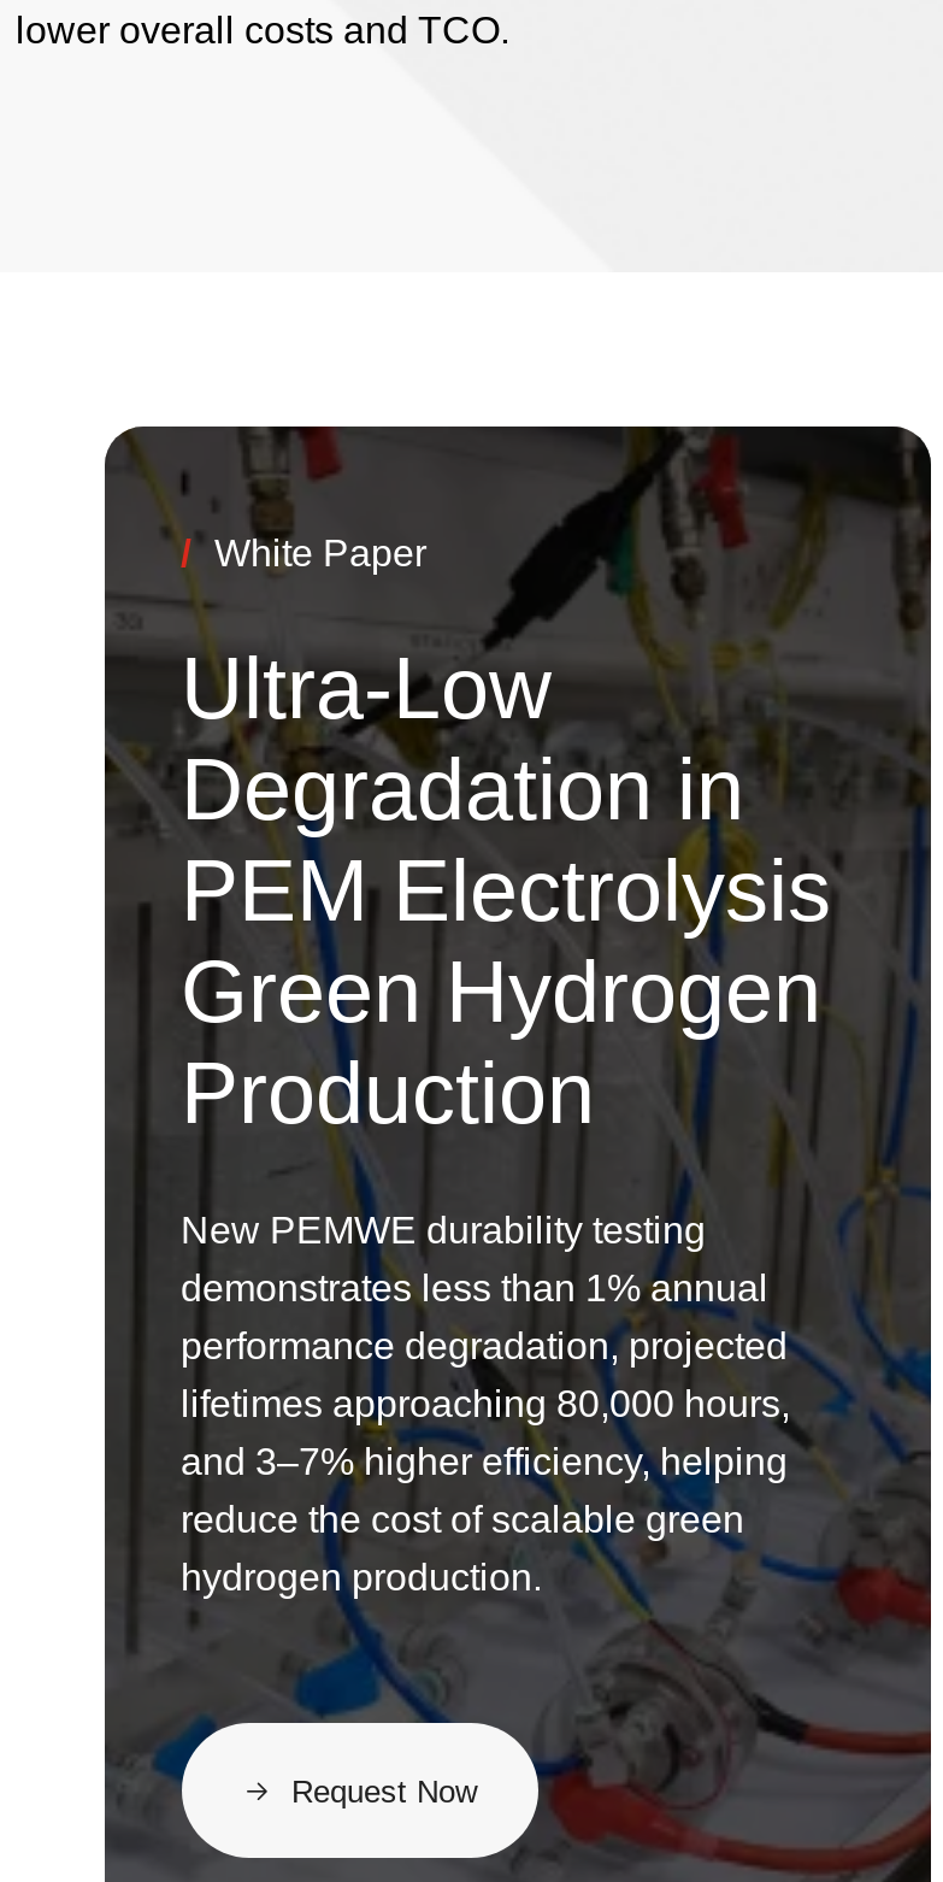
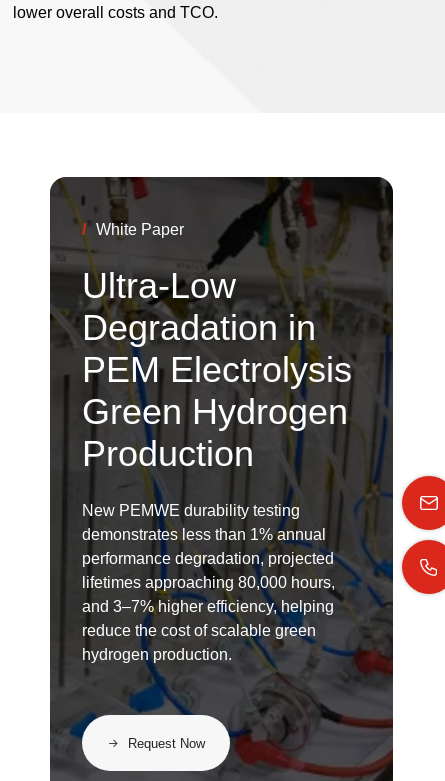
+ [image]

+ [image]
